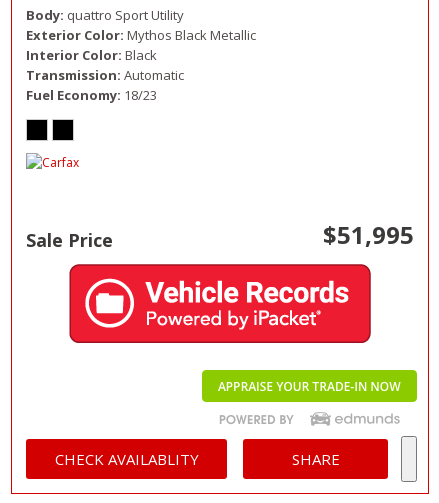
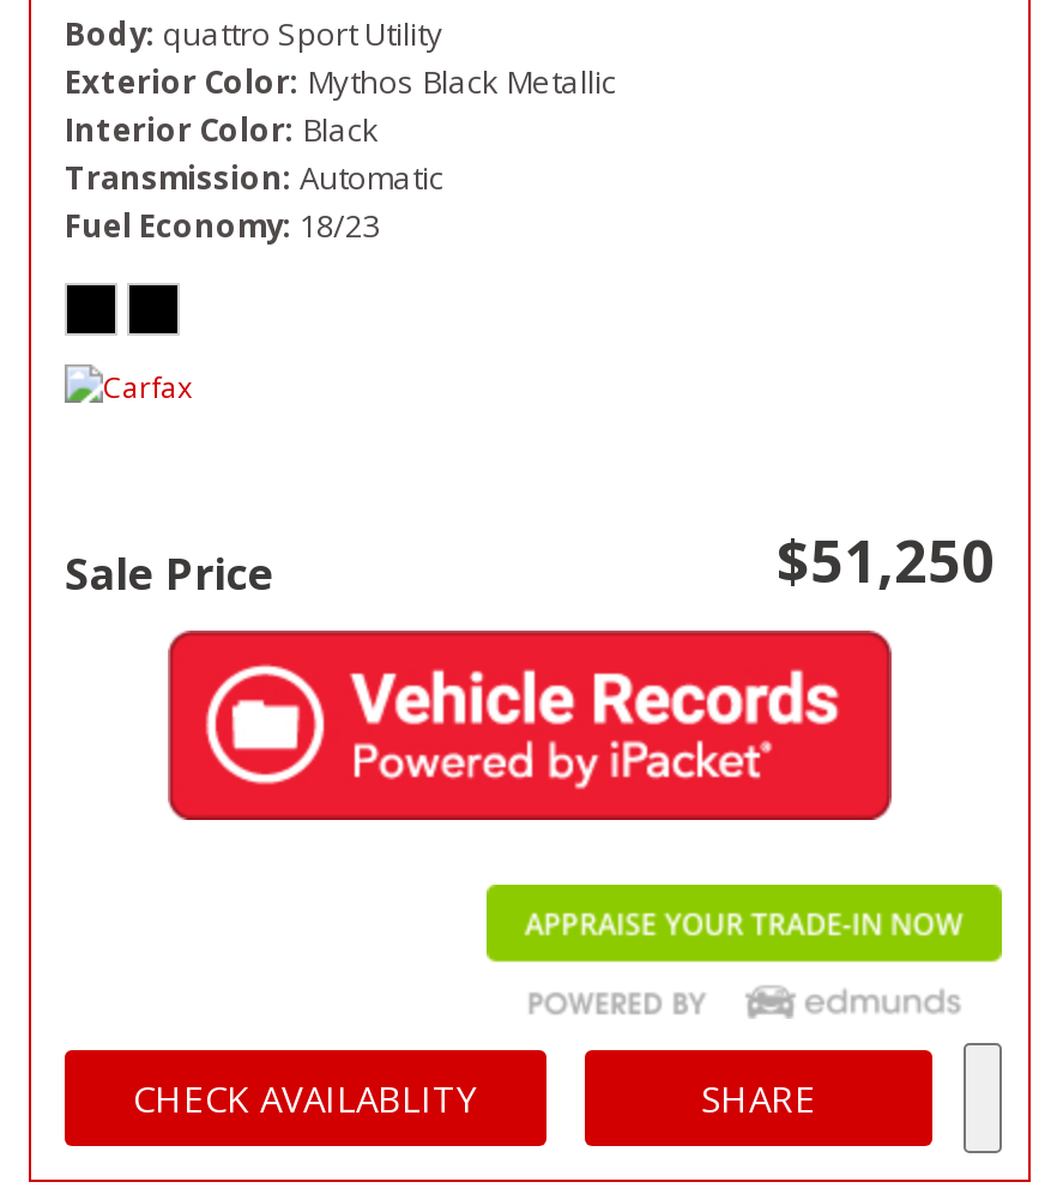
- $51,995
+ $51,250
